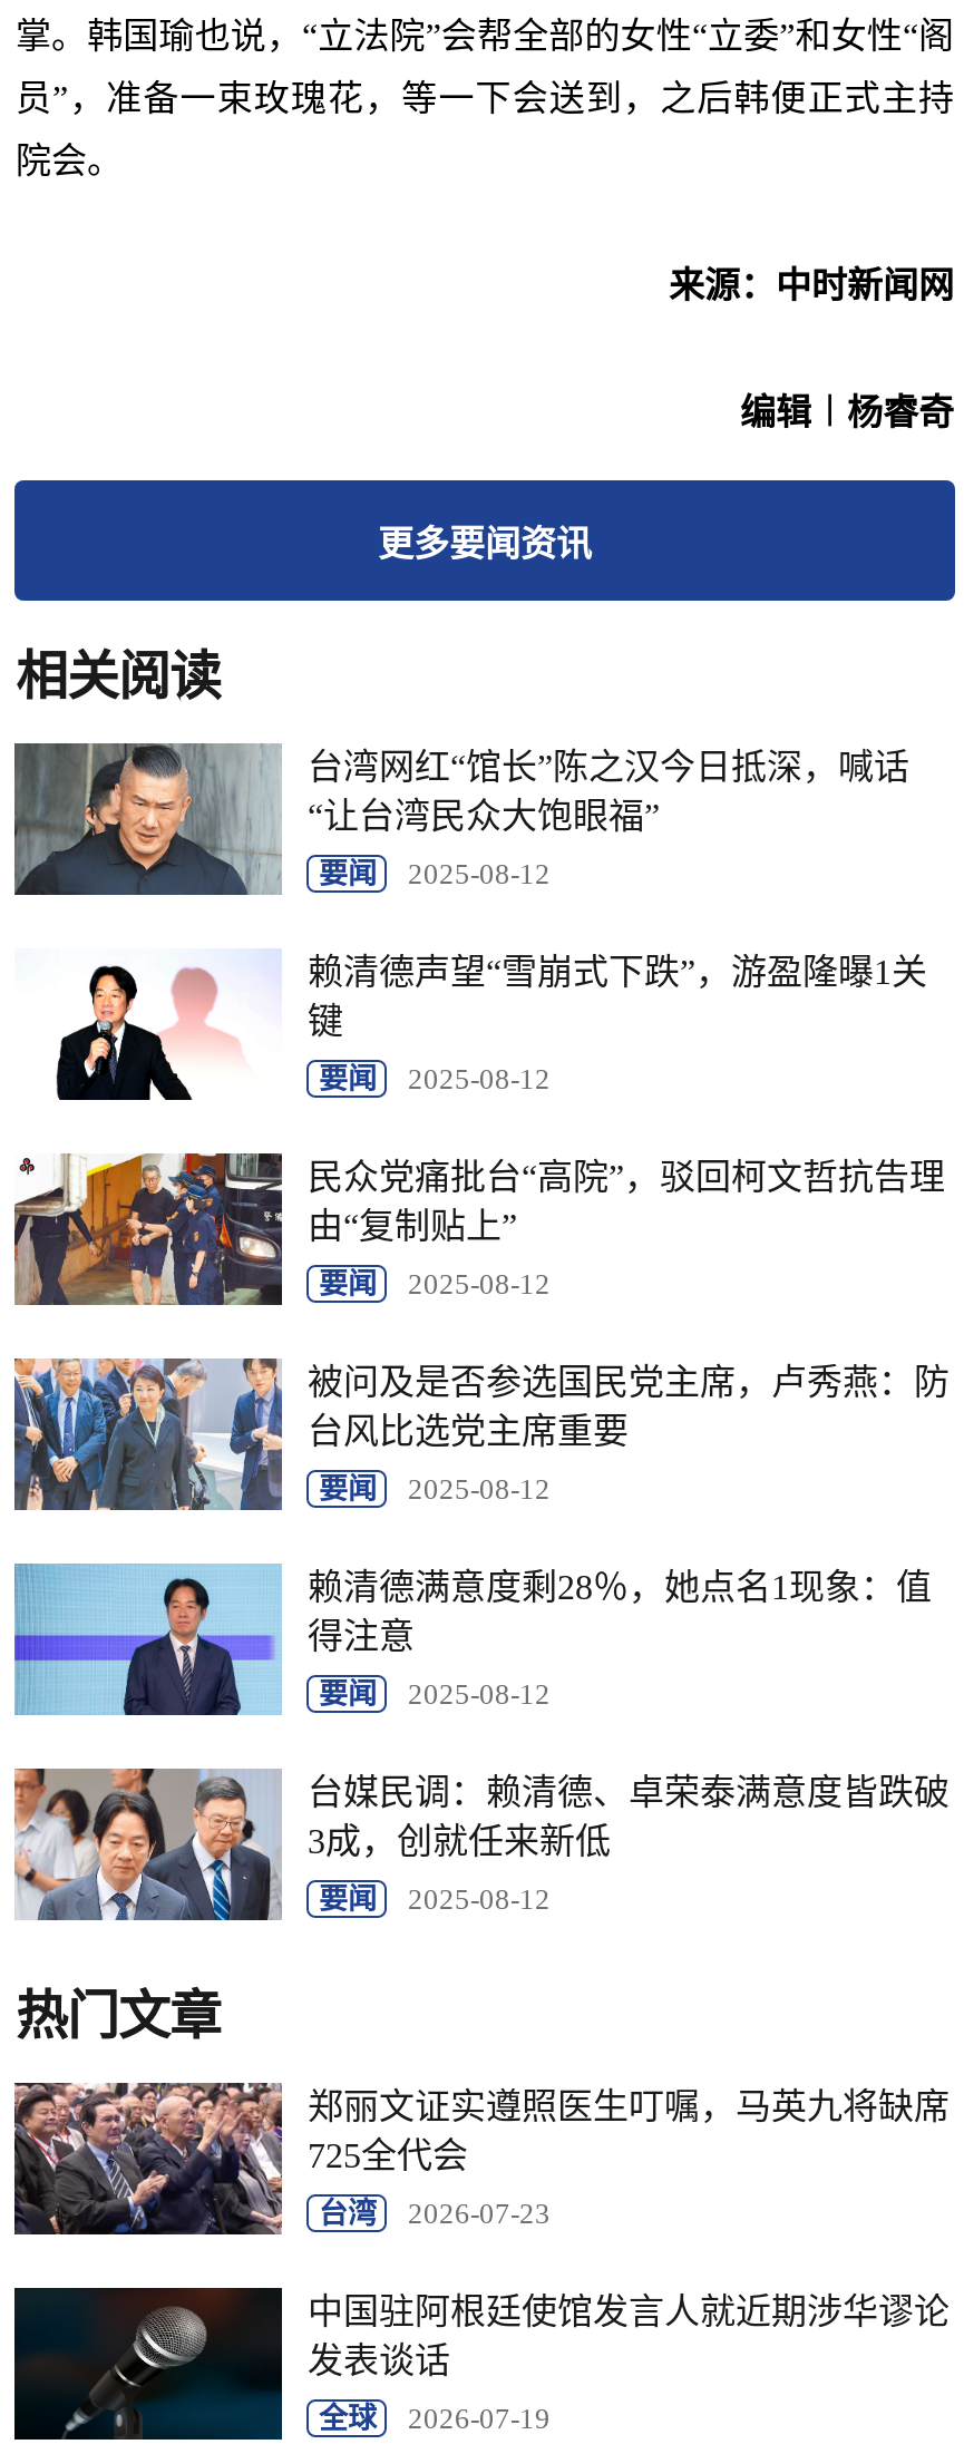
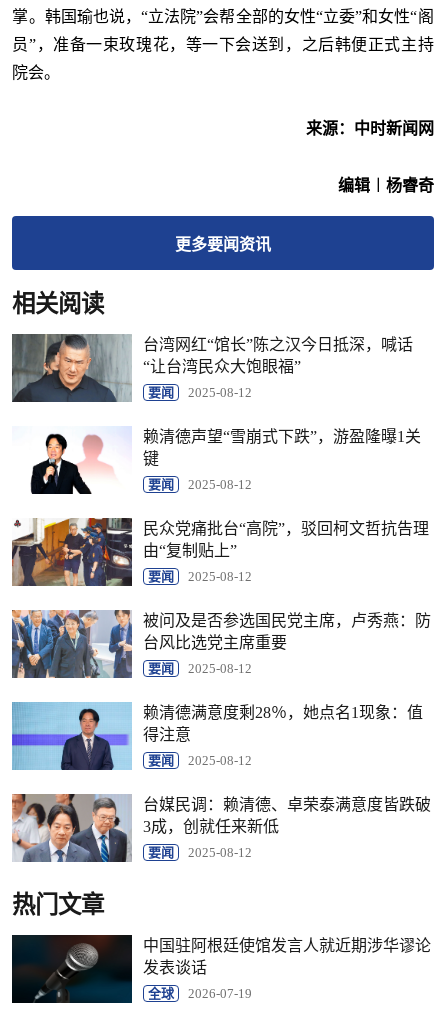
- [image]
- 郑丽文证实遵照医生叮嘱，马英九将缺席
- 725全代会
- 台湾
- 2026-07-23
